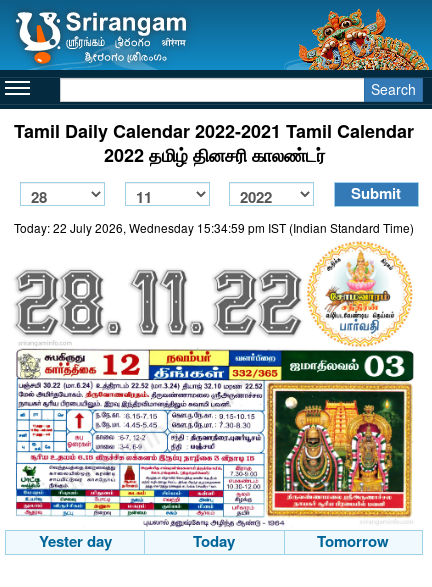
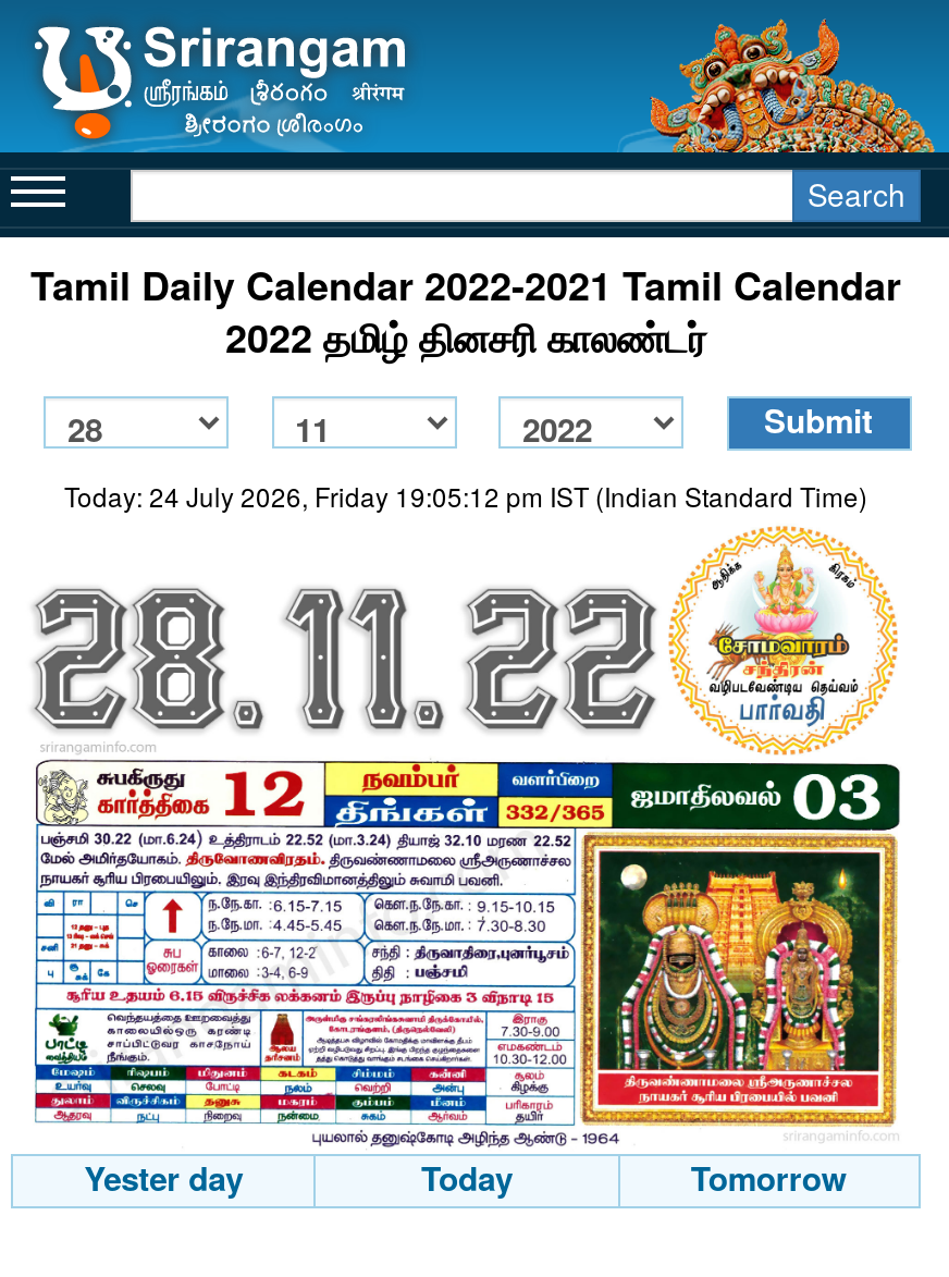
- Today: 22 July 2026, Wednesday 15:34:59 pm IST (Indian Standard Time)
+ Today: 24 July 2026, Friday 19:05:12 pm IST (Indian Standard Time)
